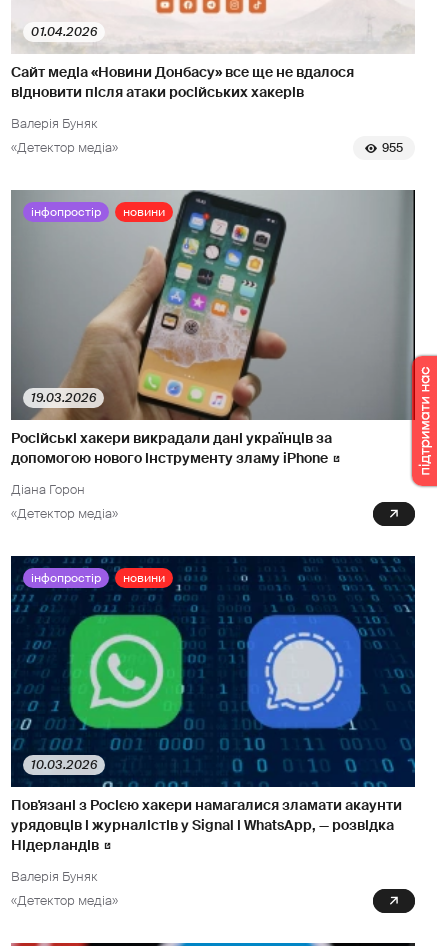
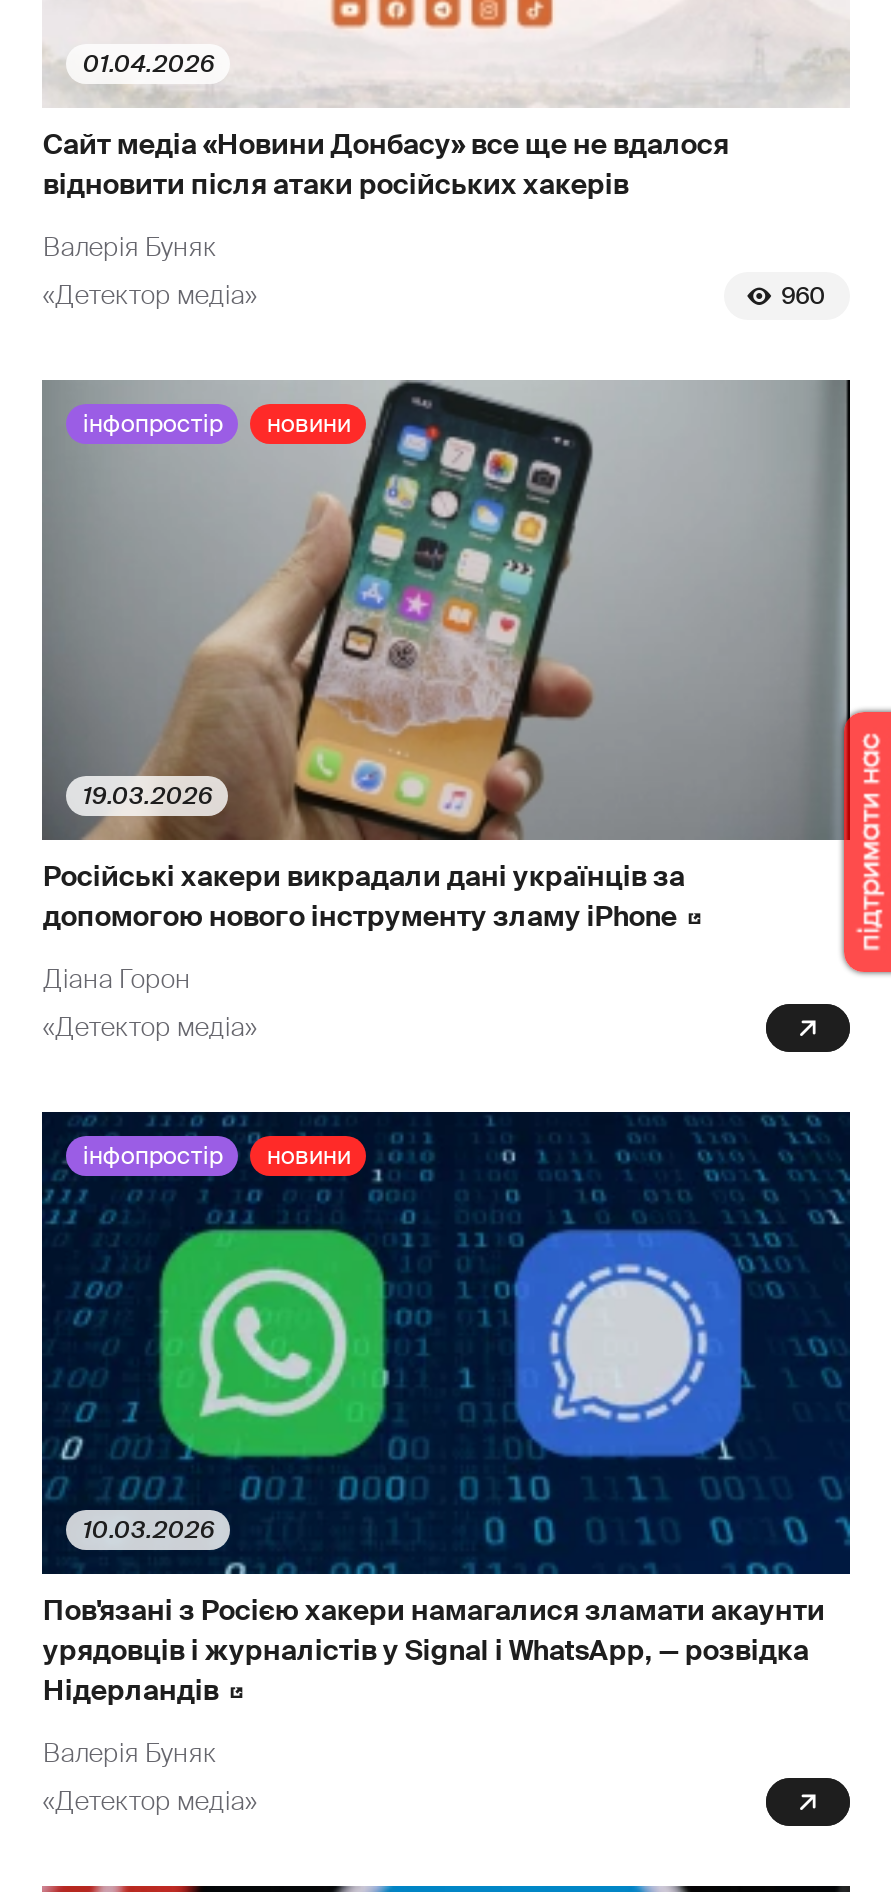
- 955
+ 960
